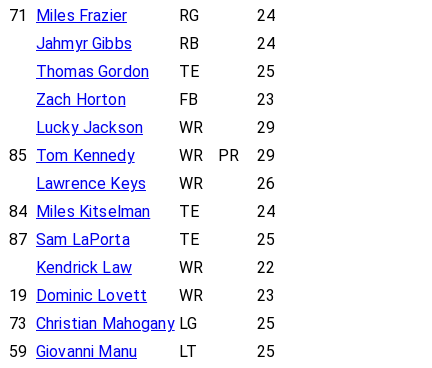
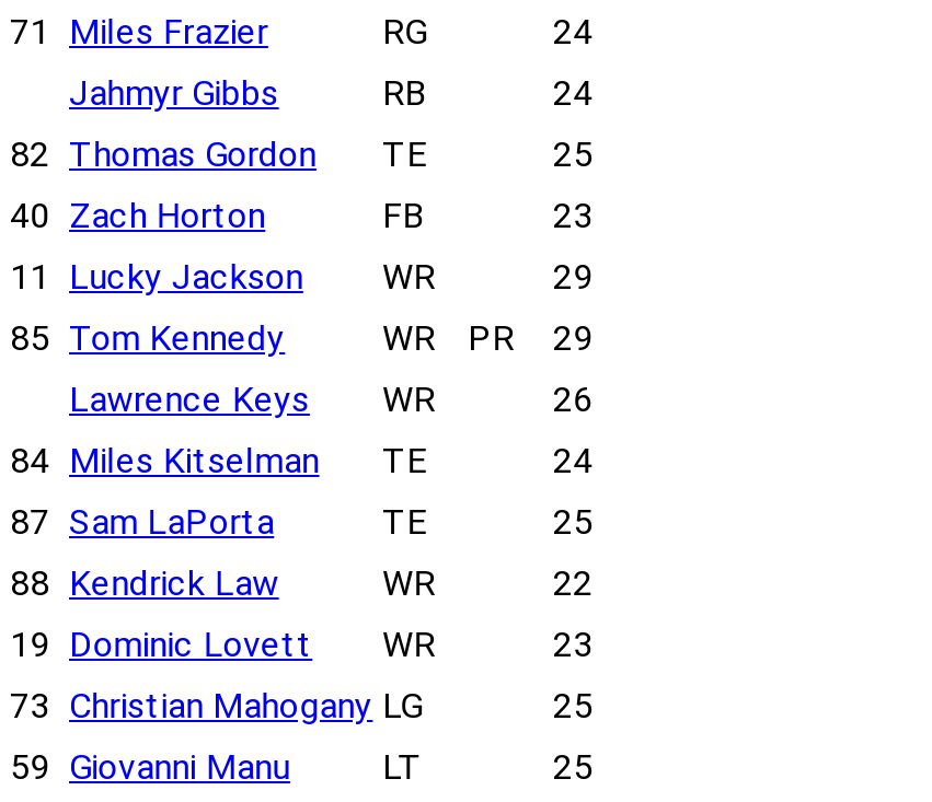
- Thomas Gordon
+ 82 Thomas Gordon

- Zach Horton
+ 40 Zach Horton

- Lucky Jackson
+ 11 Lucky Jackson

- Kendrick Law
+ 88 Kendrick Law
